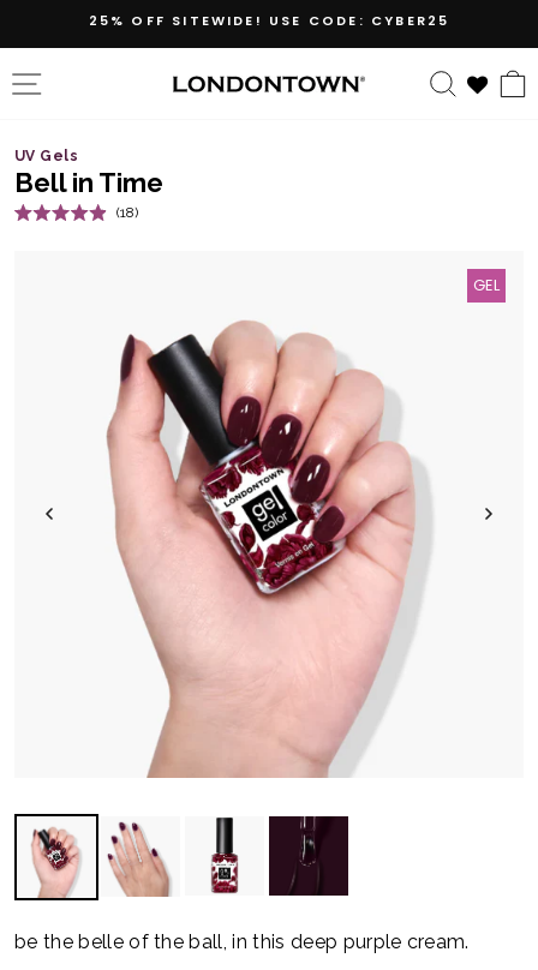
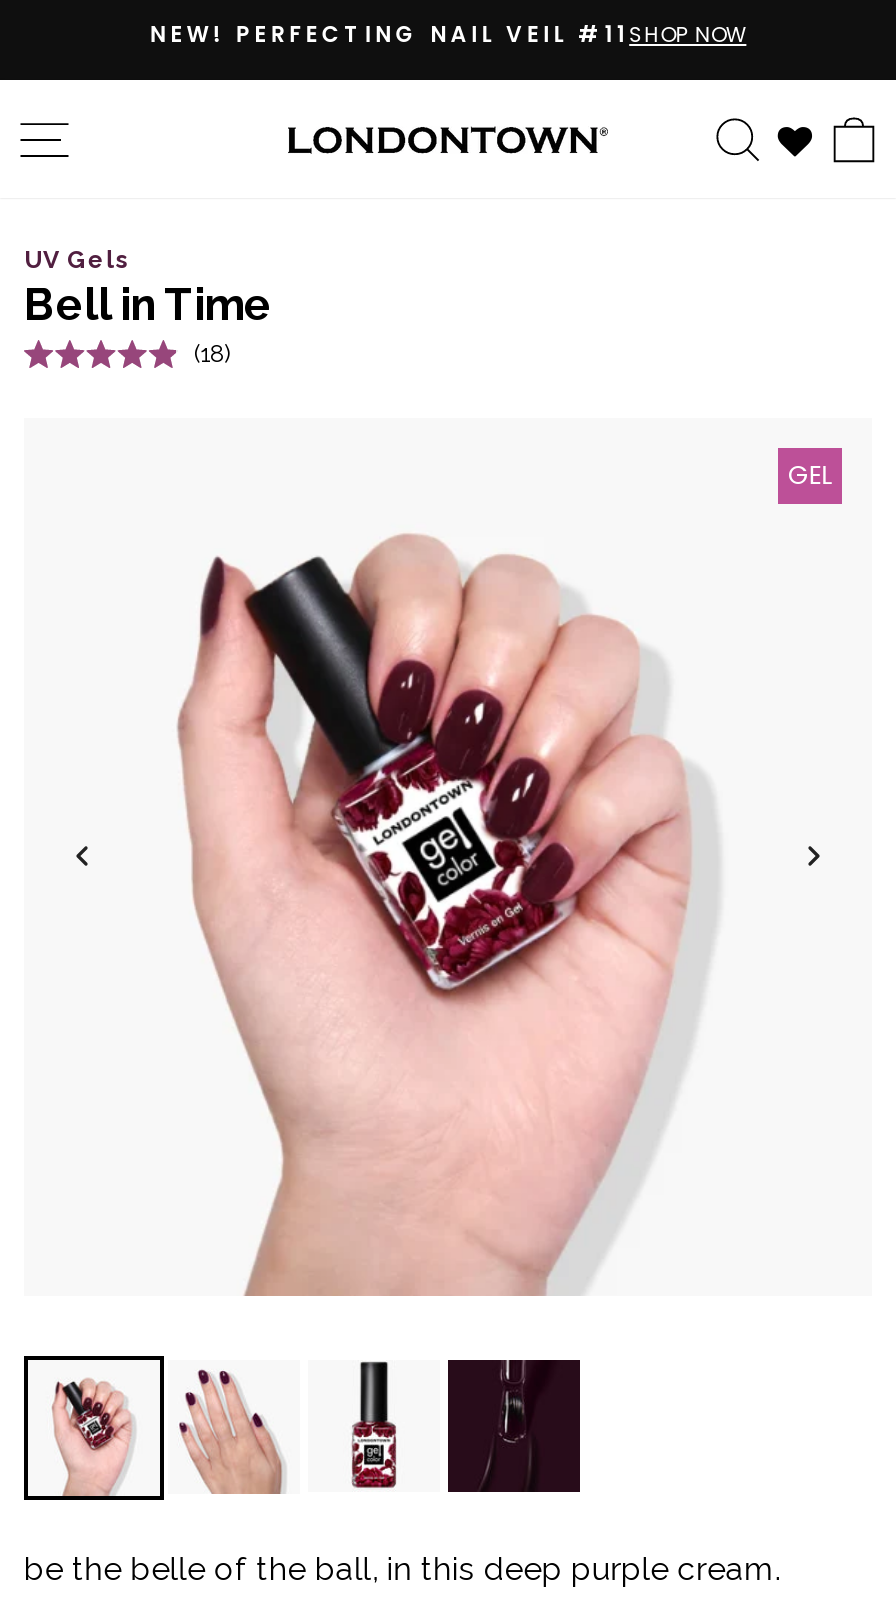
- 25% OFF SITEWIDE! USE CODE: CYBER25
+ NEW! PERFECTING NAIL VEIL #11 SHOP NOW
